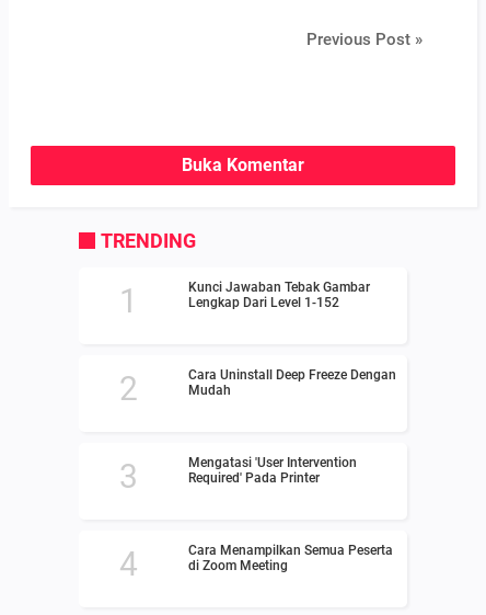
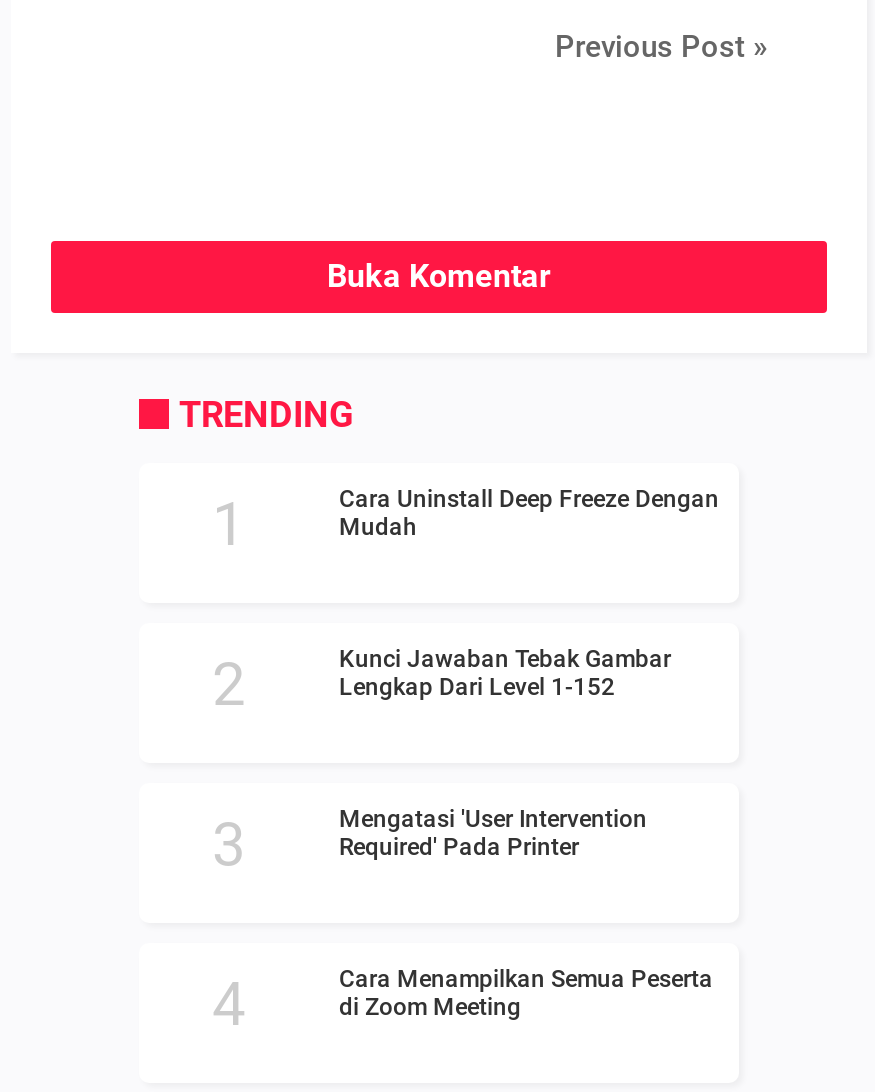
moved down: Kunci Jawaban Tebak Gambar | Lengkap Dari Level 1-152

moved up: Cara Uninstall Deep Freeze Dengan | Mudah
